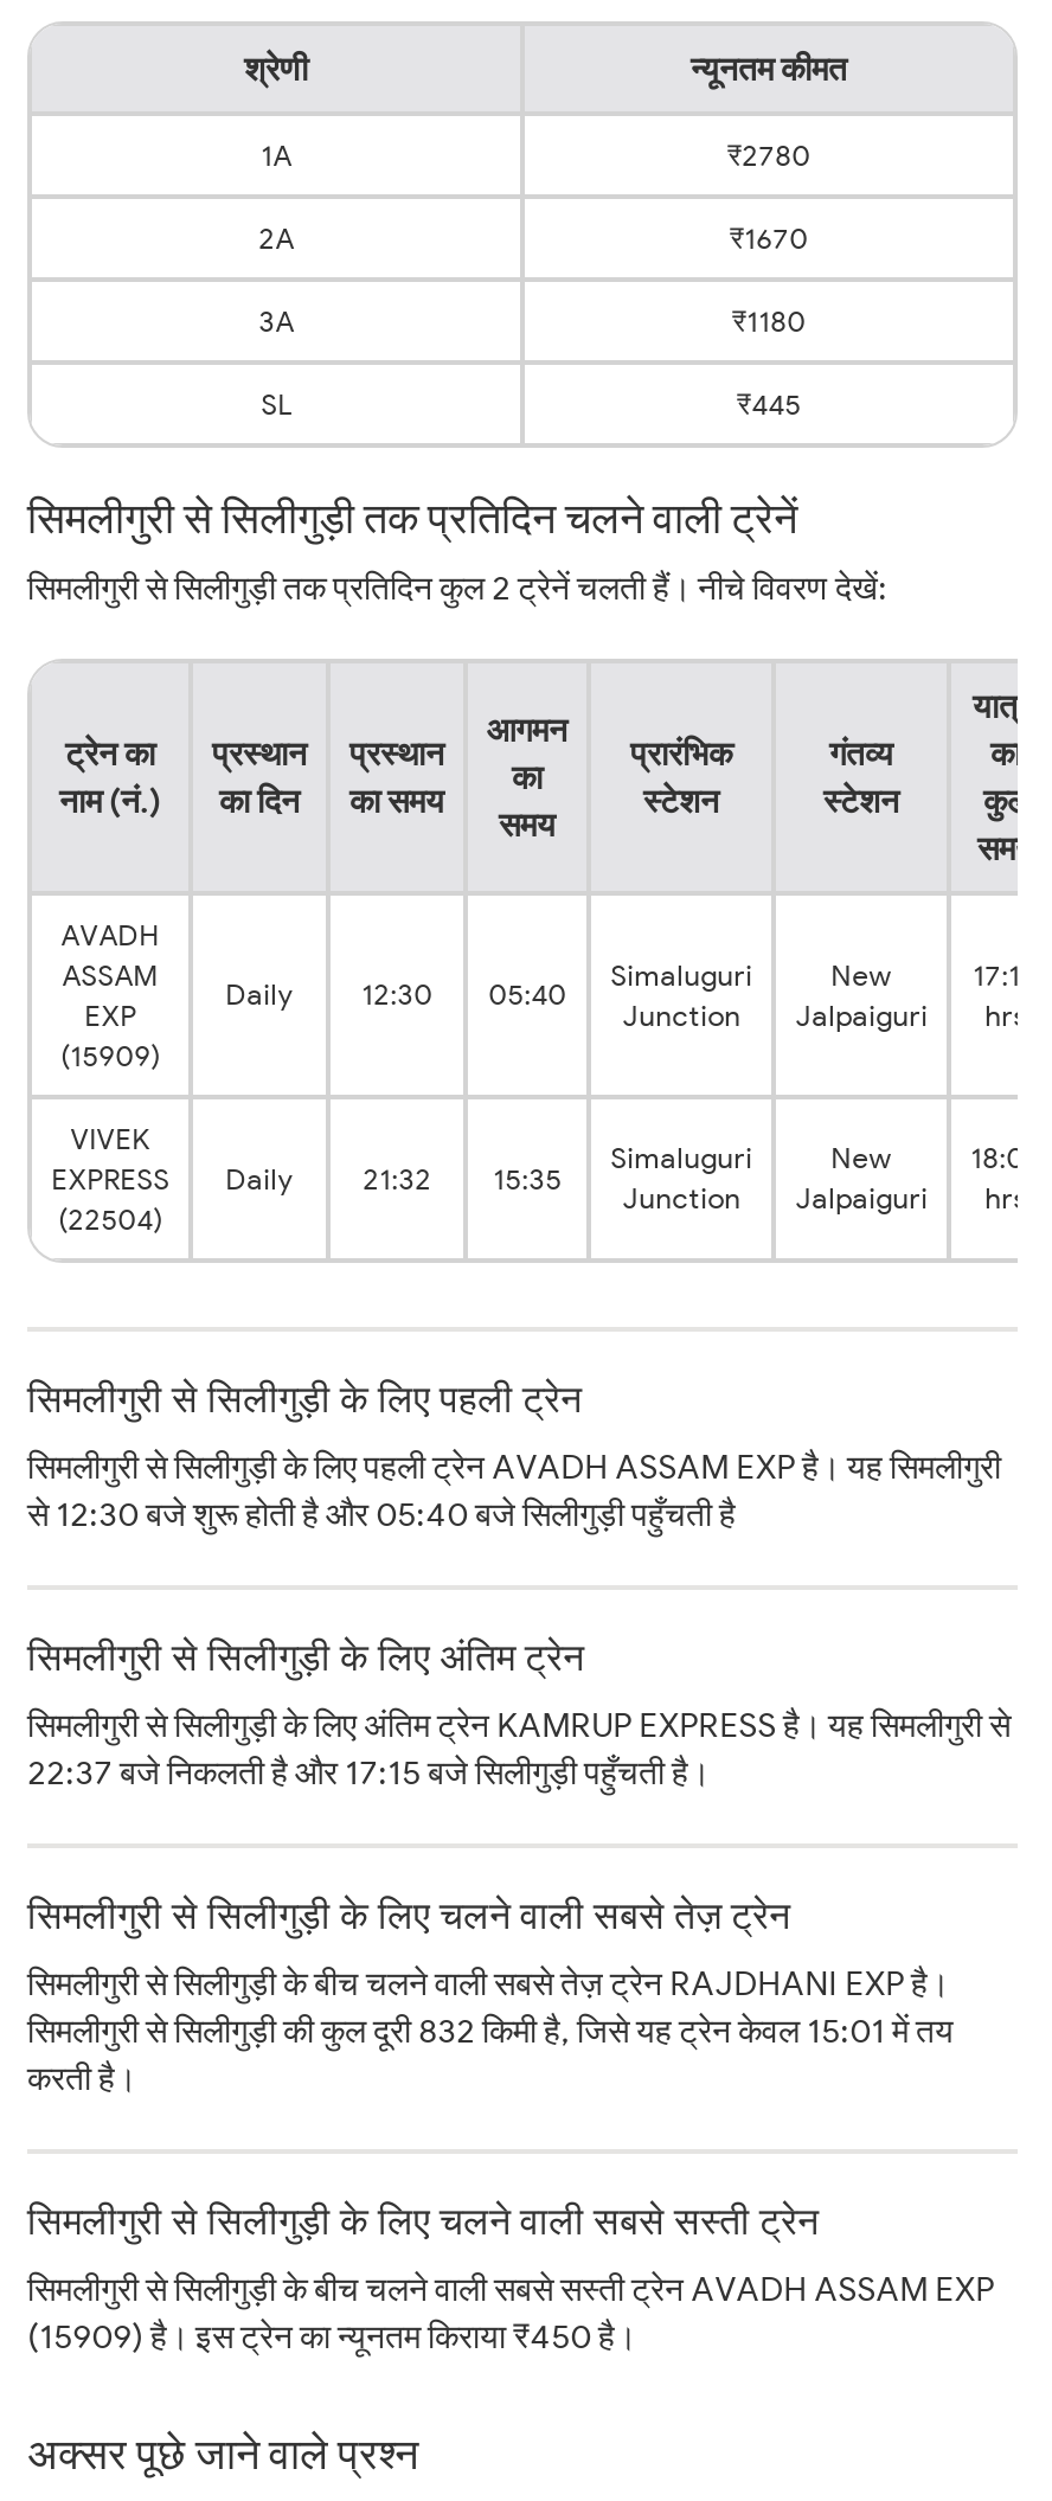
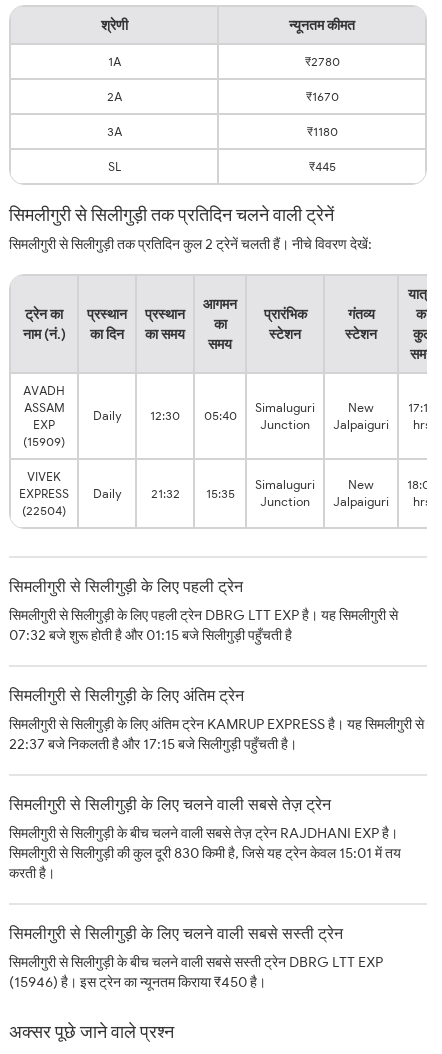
- सिमलीगुरी से सिलीगुड़ी के लिए पहली ट्रेन AVADH ASSAM EXP है। यह सिमलीगुरी
- से 12:30 बजे शुरू होती है और 05:40 बजे सिलीगुड़ी पहुँचती है
+ सिमलीगुरी से सिलीगुड़ी के लिए पहली ट्रेन DBRG LTT EXP है। यह सिमलीगुरी से
+ 07:32 बजे शुरू होती है और 01:15 बजे सिलीगुड़ी पहुँचती है

- सिमलीगुरी से सिलीगुड़ी की कुल दूरी 832 किमी है, जिसे यह ट्रेन केवल 15:01 में तय
+ सिमलीगुरी से सिलीगुड़ी की कुल दूरी 830 किमी है, जिसे यह ट्रेन केवल 15:01 में तय

- सिमलीगुरी से सिलीगुड़ी के बीच चलने वाली सबसे सस्ती ट्रेन AVADH ASSAM EXP
+ सिमलीगुरी से सिलीगुड़ी के बीच चलने वाली सबसे सस्ती ट्रेन DBRG LTT EXP

- (15909) है। इस ट्रेन का न्यूनतम किराया ₹450 है।
+ (15946) है। इस ट्रेन का न्यूनतम किराया ₹450 है।
